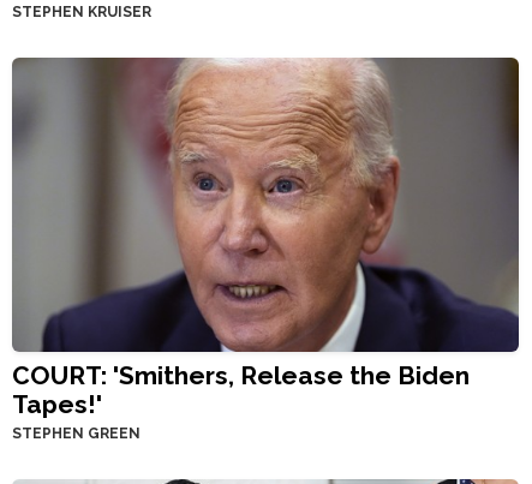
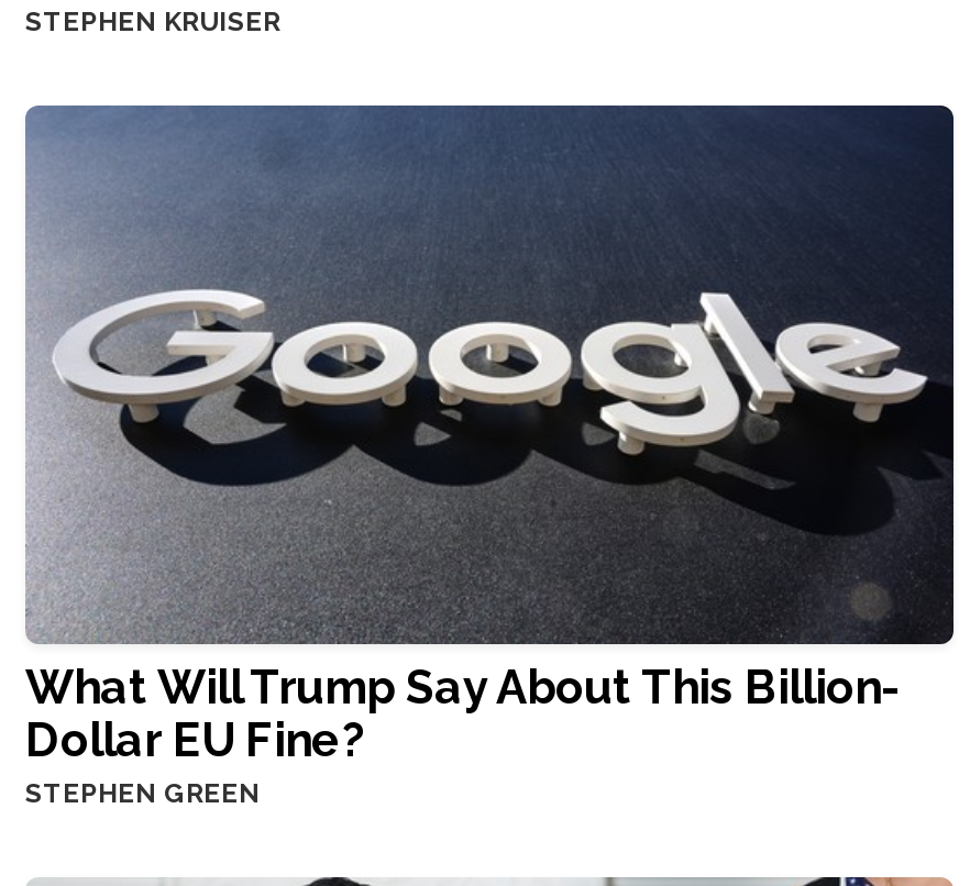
- [image]
- COURT: 'Smithers, Release the Biden
- Tapes!'
+ [image]
+ What Will Trump Say About This Billion-
+ Dollar EU Fine?
